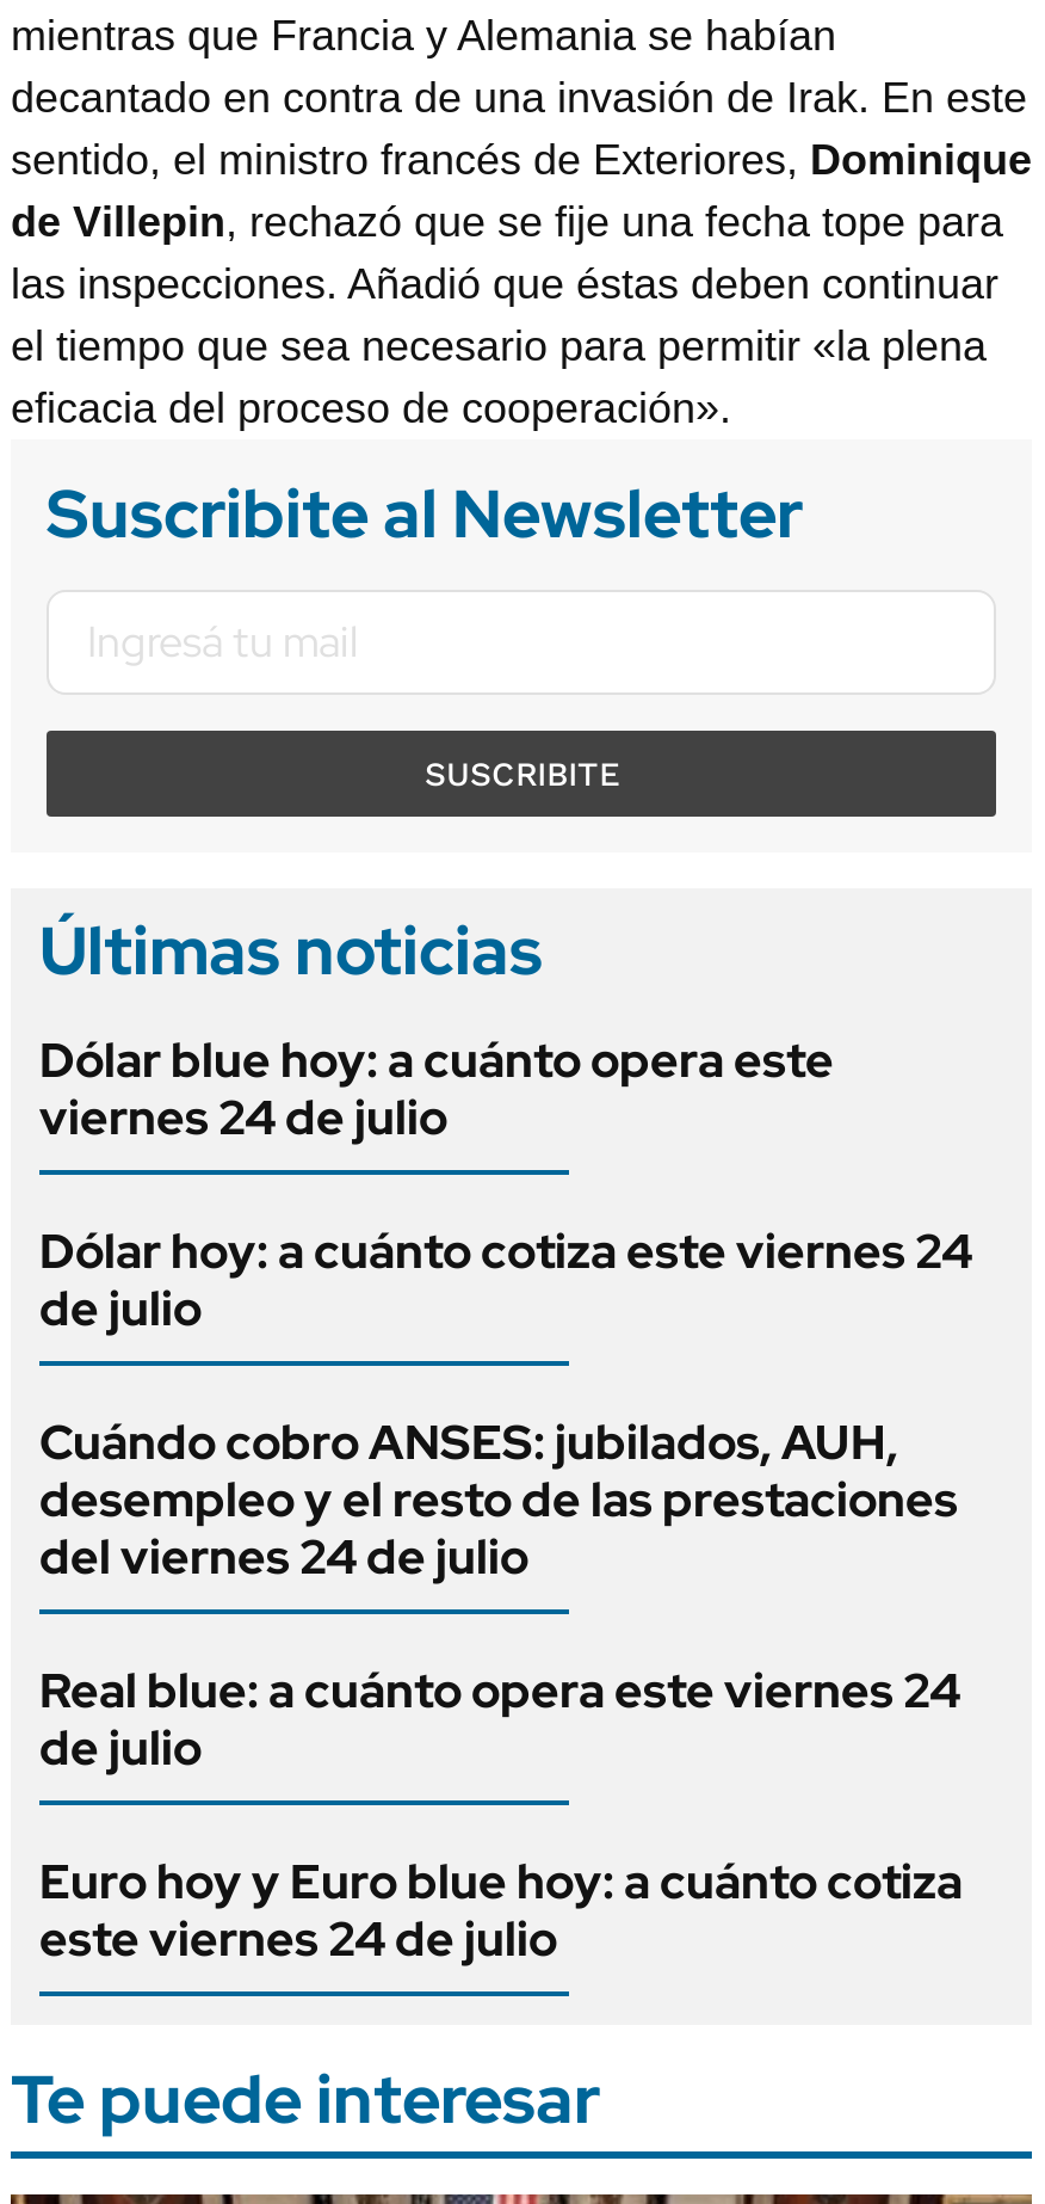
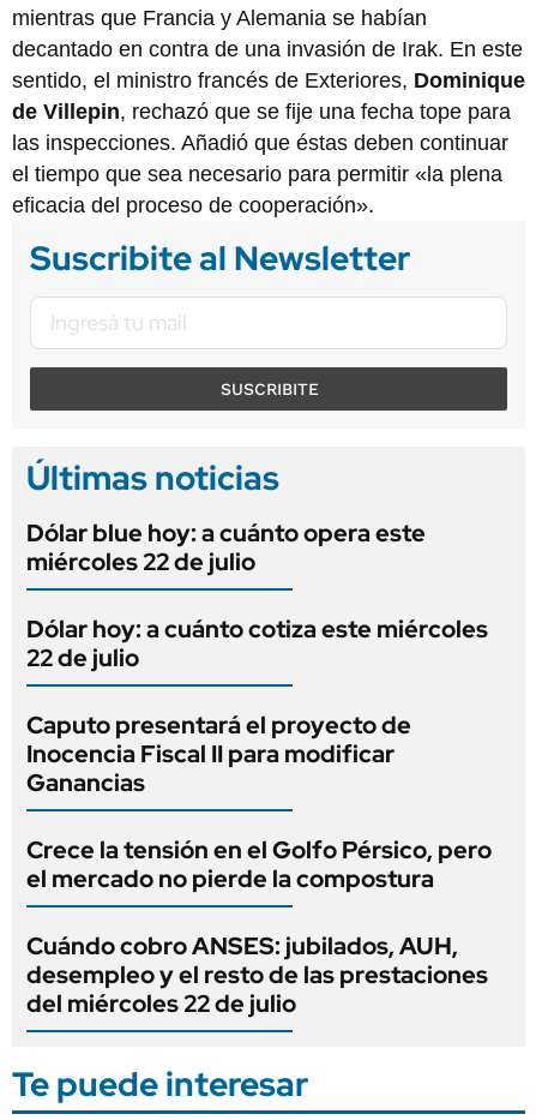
- viernes 24 de julio
- Dólar hoy: a cuánto cotiza este viernes 24
- de julio
+ miércoles 22 de julio
+ Dólar hoy: a cuánto cotiza este miércoles
+ 22 de julio
+ Caputo presentará el proyecto de
+ Inocencia Fiscal II para modificar
+ Ganancias
+ Crece la tensión en el Golfo Pérsico, pero
+ el mercado no pierde la compostura

moved down: Cuándo cobro ANSES: jubilados, AUH, | desempleo y el resto de las prestaciones

- del viernes 24 de julio
- Real blue: a cuánto opera este viernes 24
- de julio
- Euro hoy y Euro blue hoy: a cuánto cotiza
- este viernes 24 de julio
+ del miércoles 22 de julio
